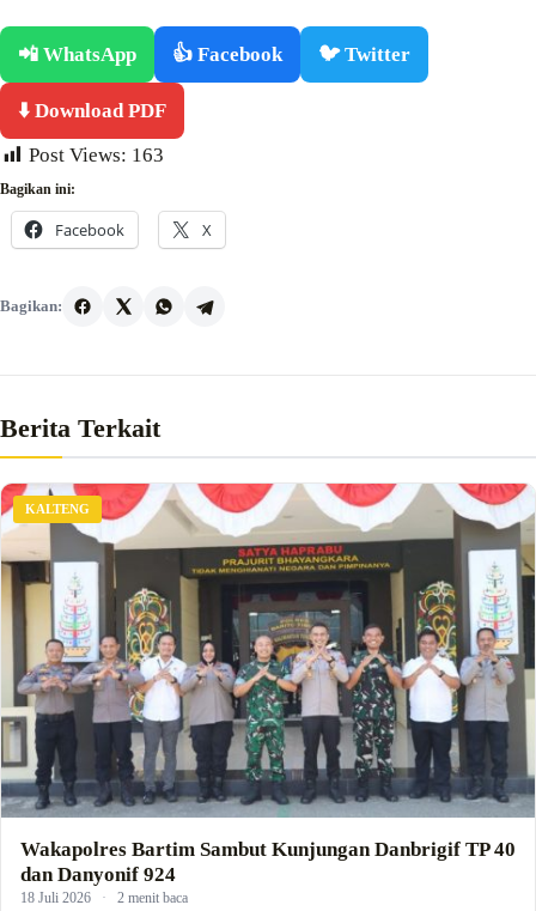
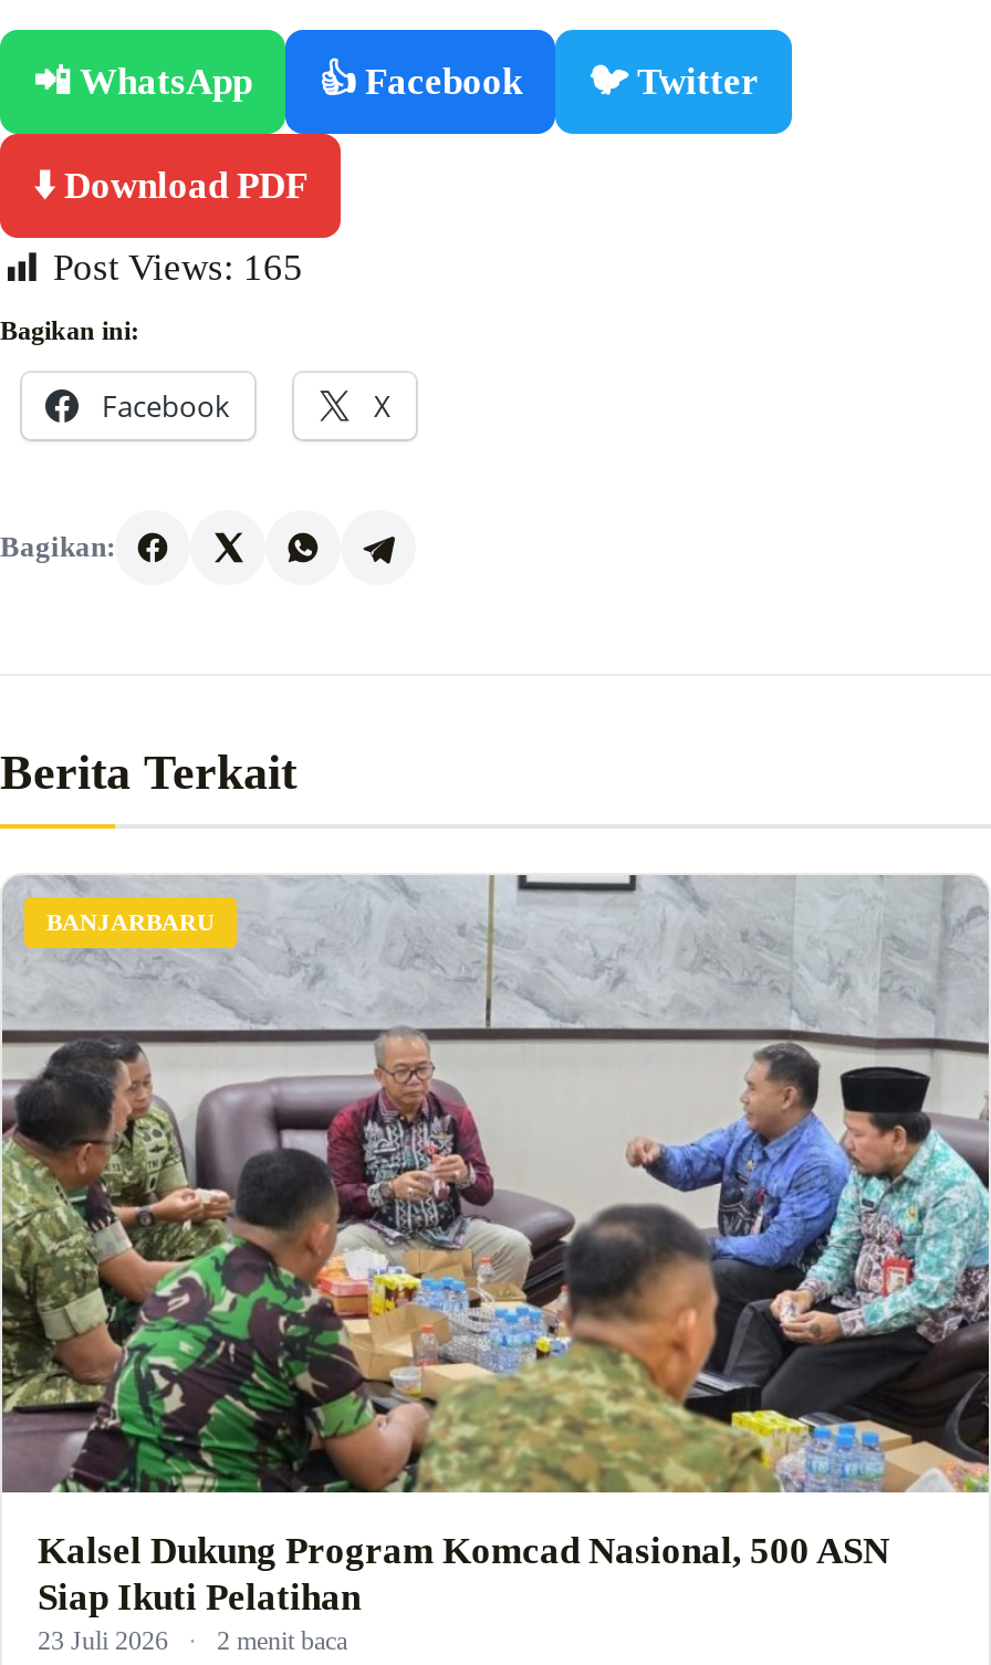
- Post Views: 163
+ Post Views: 165

- [image]
- KALTENG
+ [image]
+ BANJARBARU

- Wakapolres Bartim Sambut Kunjungan Danbrigif TP 40
- dan Danyonif 924
- 18 Juli 2026
+ Kalsel Dukung Program Komcad Nasional, 500 ASN
+ Siap Ikuti Pelatihan
+ 23 Juli 2026
